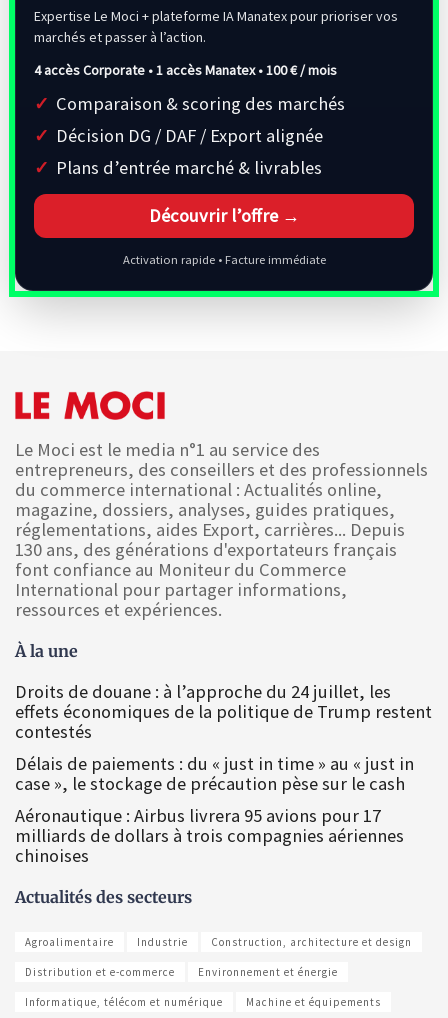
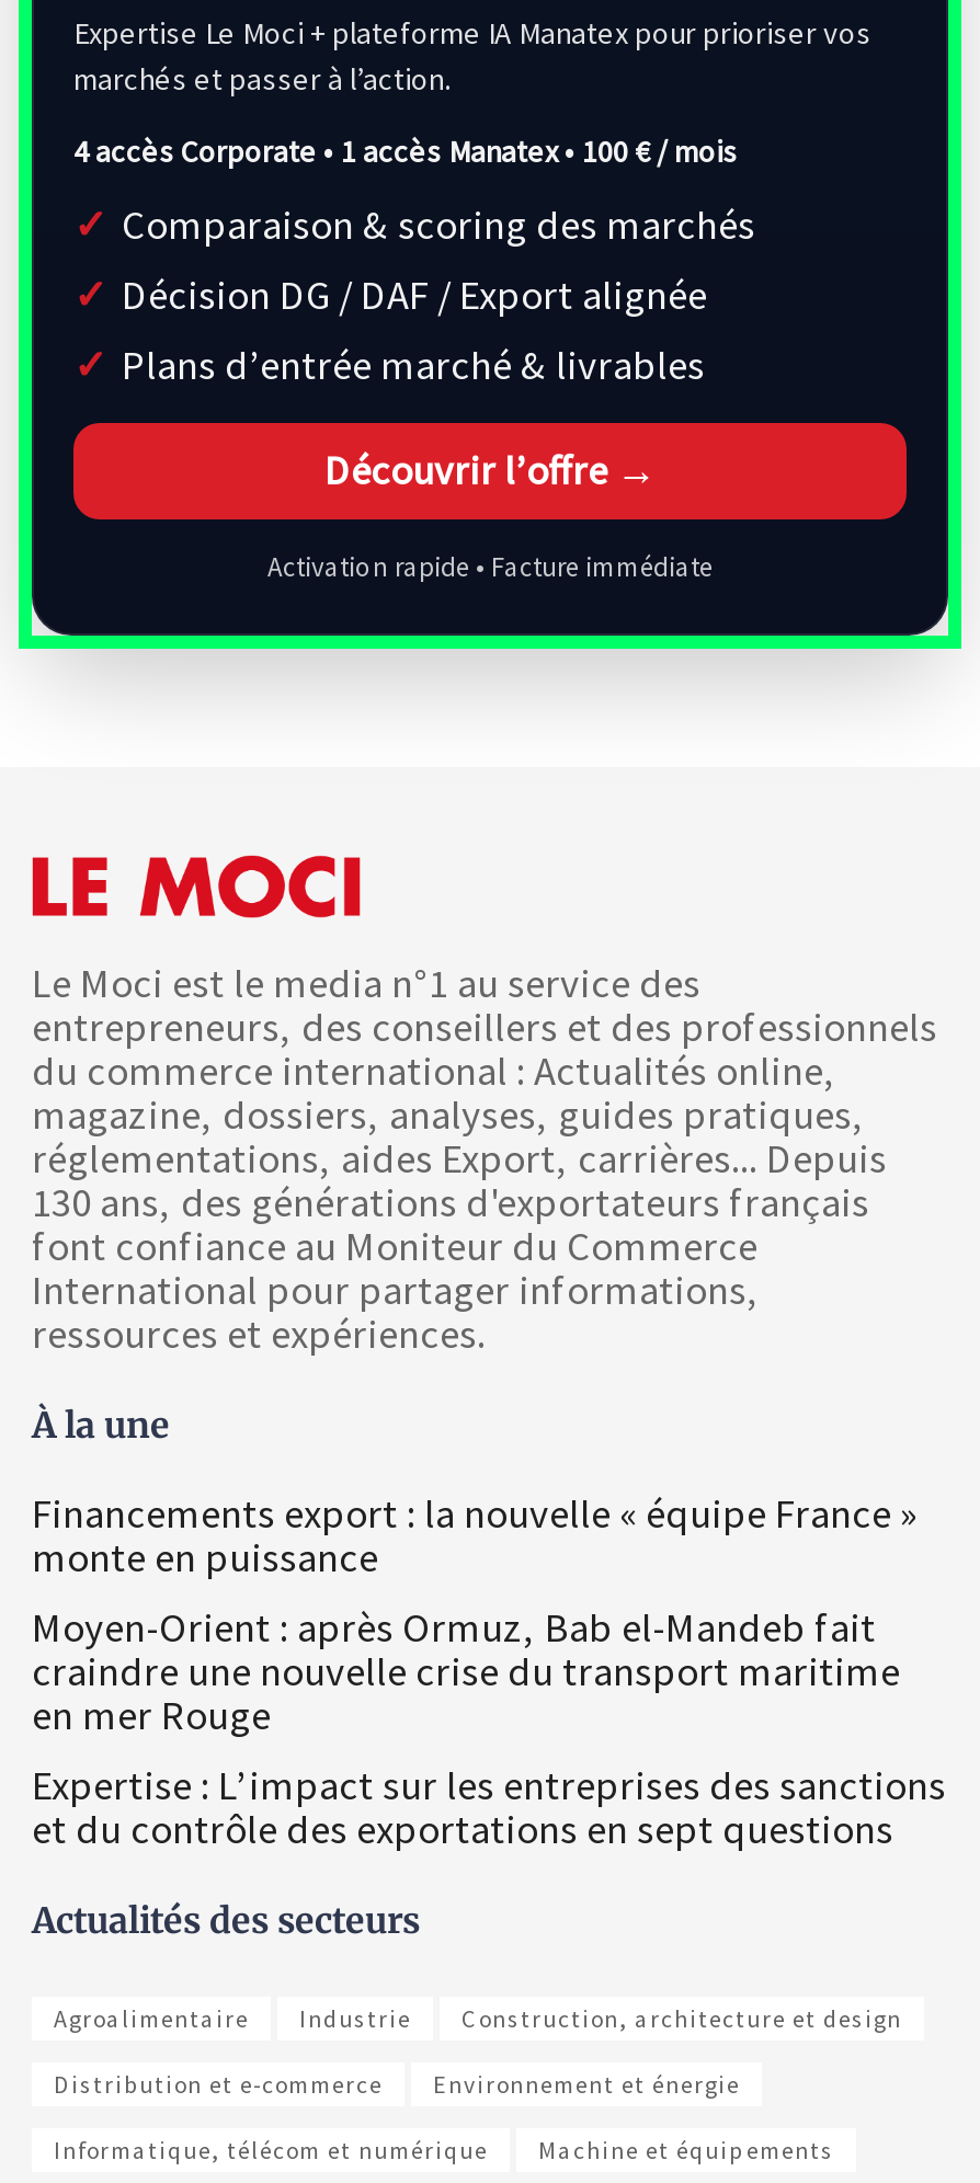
- Droits de douane : à l’approche du 24 juillet, les
- effets économiques de la politique de Trump restent
- contestés
- Délais de paiements : du « just in time » au « just in
- case », le stockage de précaution pèse sur le cash
- Aéronautique : Airbus livrera 95 avions pour 17
- milliards de dollars à trois compagnies aériennes
- chinoises
+ Financements export : la nouvelle « équipe France »
+ monte en puissance
+ Moyen-Orient : après Ormuz, Bab el-Mandeb fait
+ craindre une nouvelle crise du transport maritime
+ en mer Rouge
+ Expertise : L’impact sur les entreprises des sanctions
+ et du contrôle des exportations en sept questions
